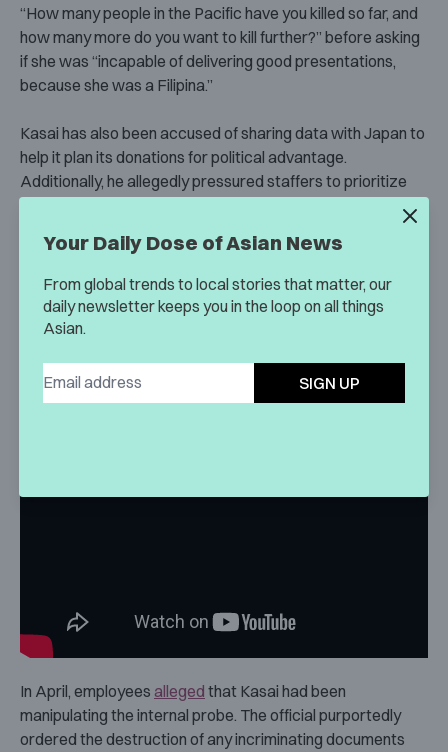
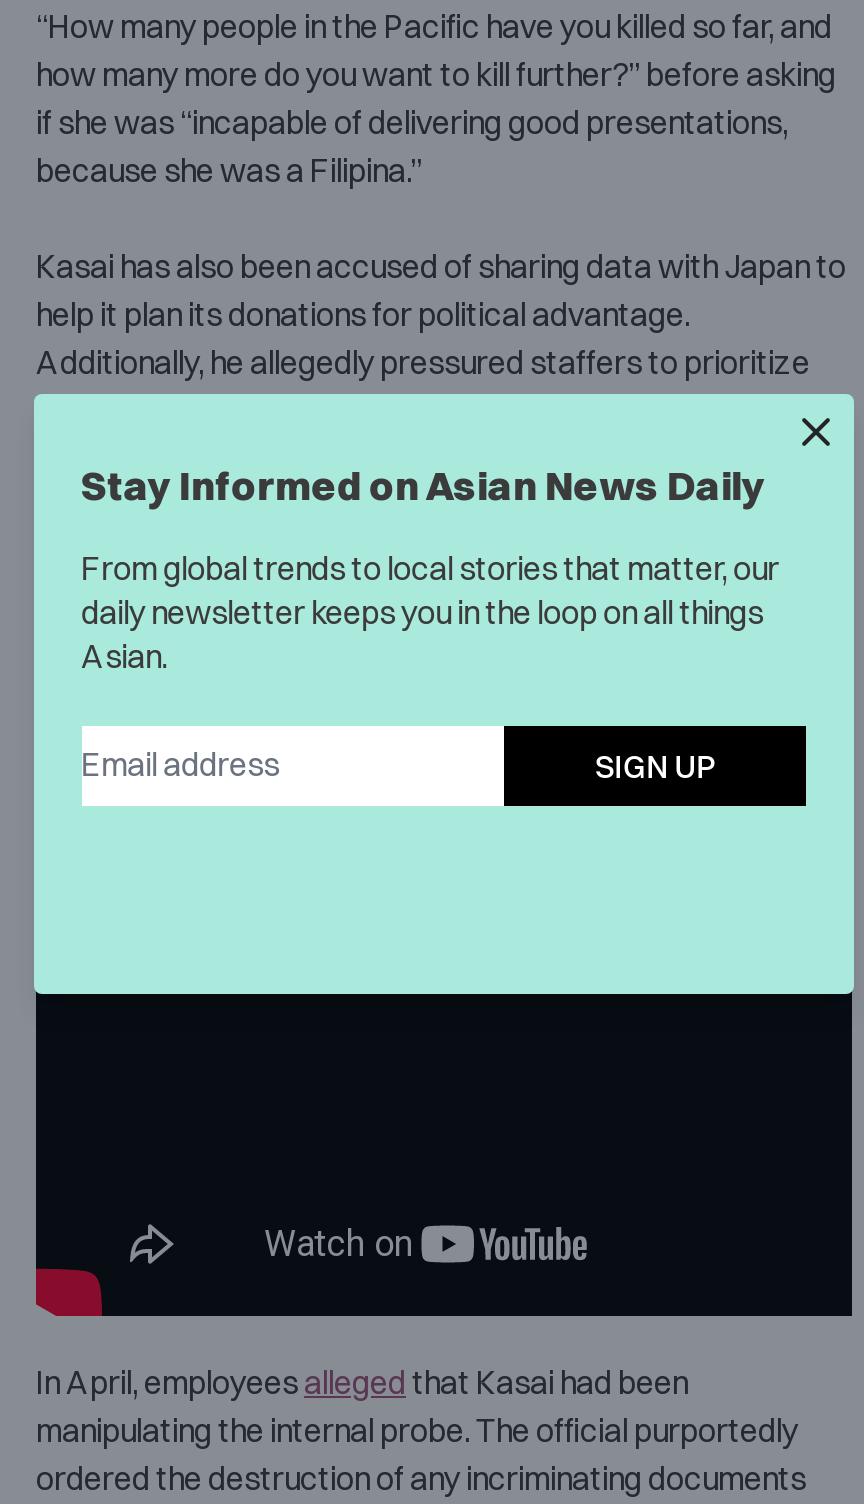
- Your Daily Dose of Asian News
+ Stay Informed on Asian News Daily
